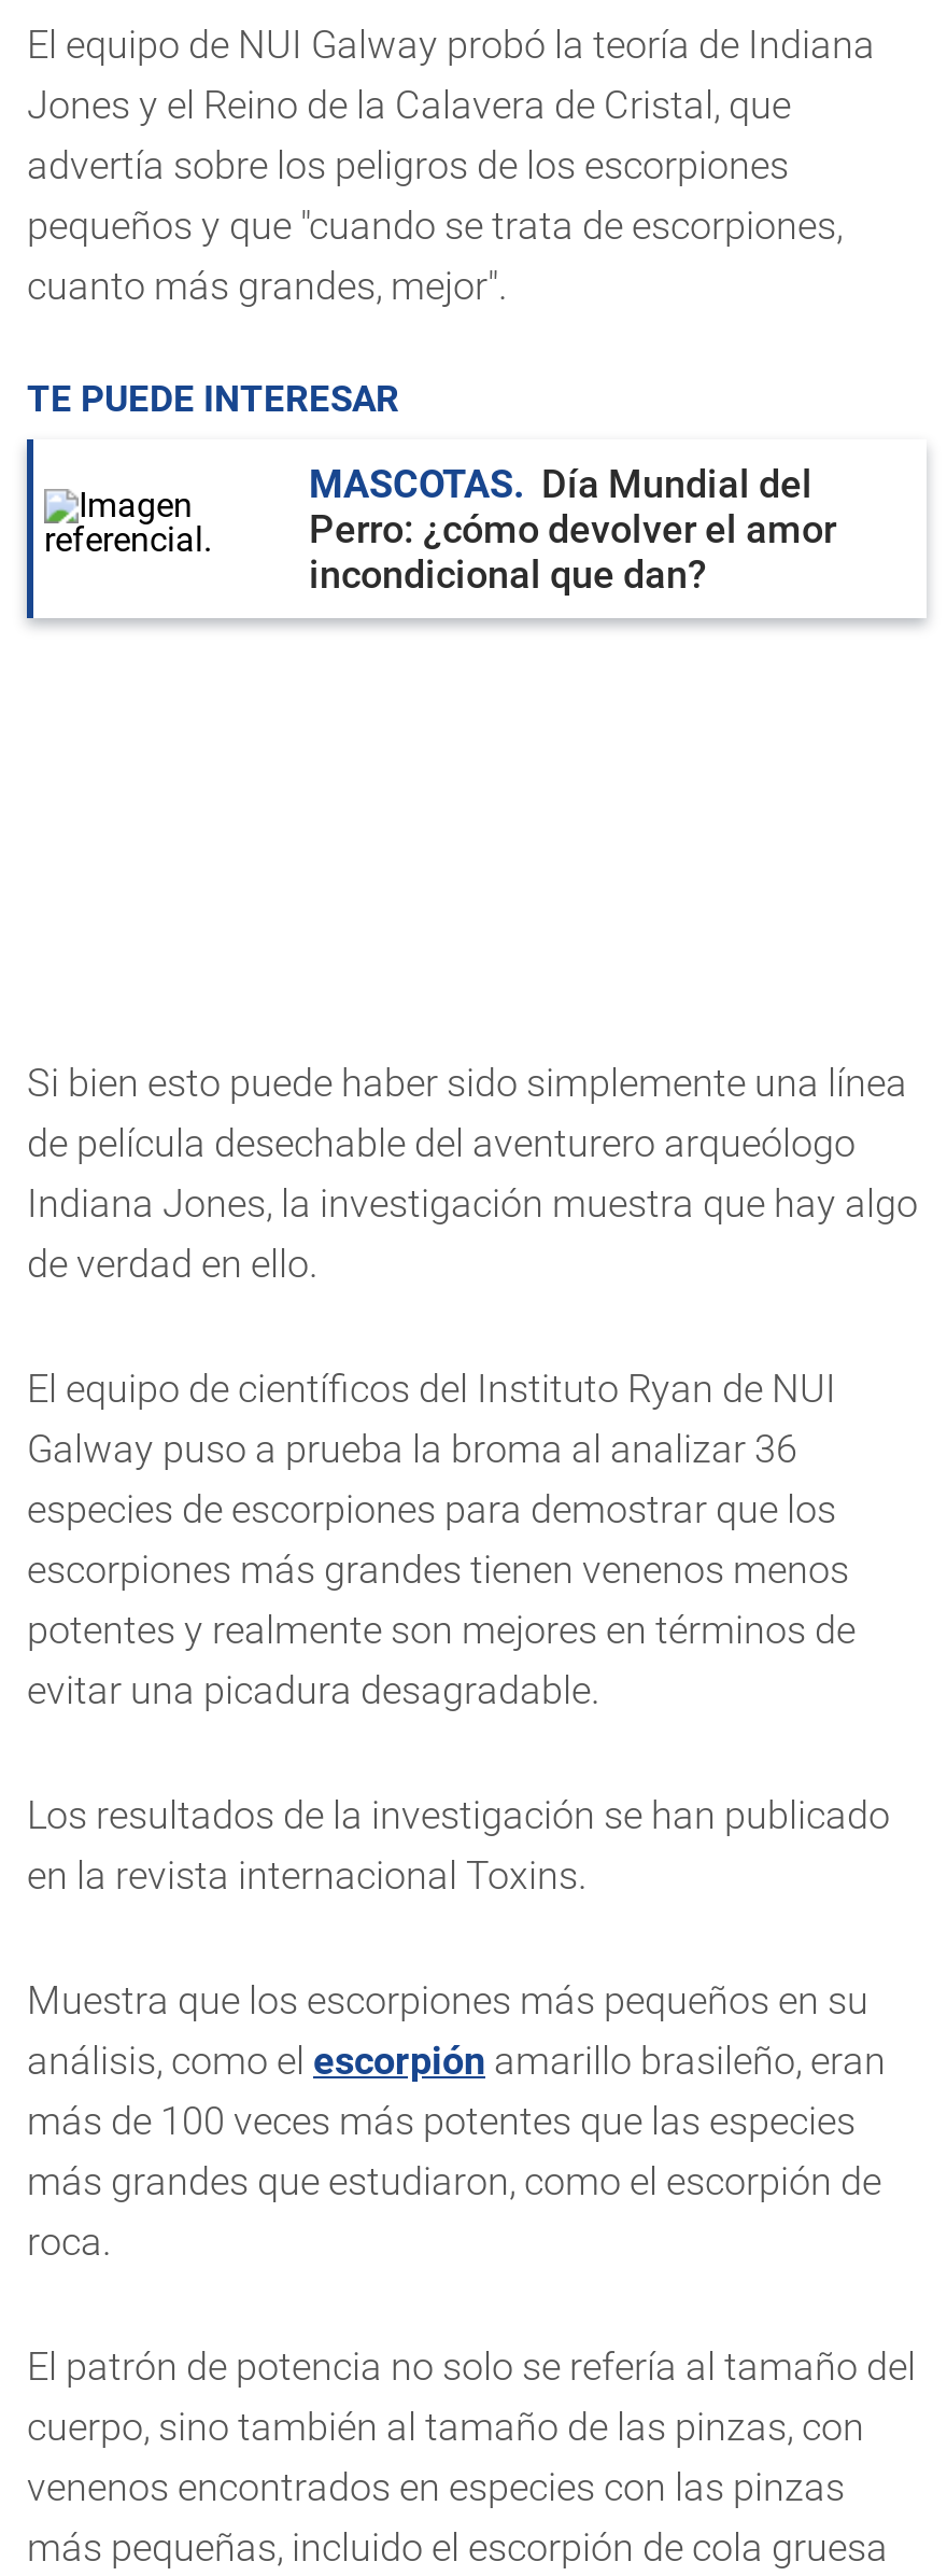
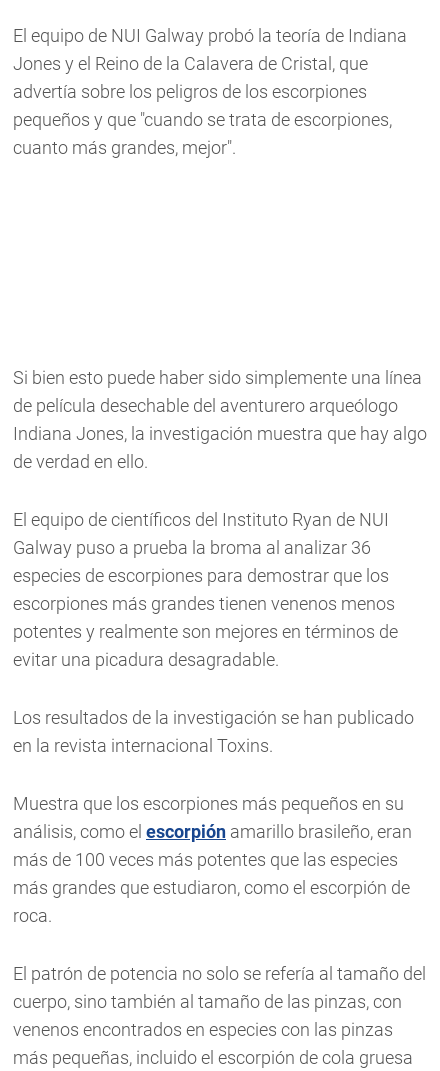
- [image]
- TE PUEDE INTERESAR
- MASCOTAS
- Día Mundial del
- Perro: ¿cómo devolver el amor
- incondicional que dan?
